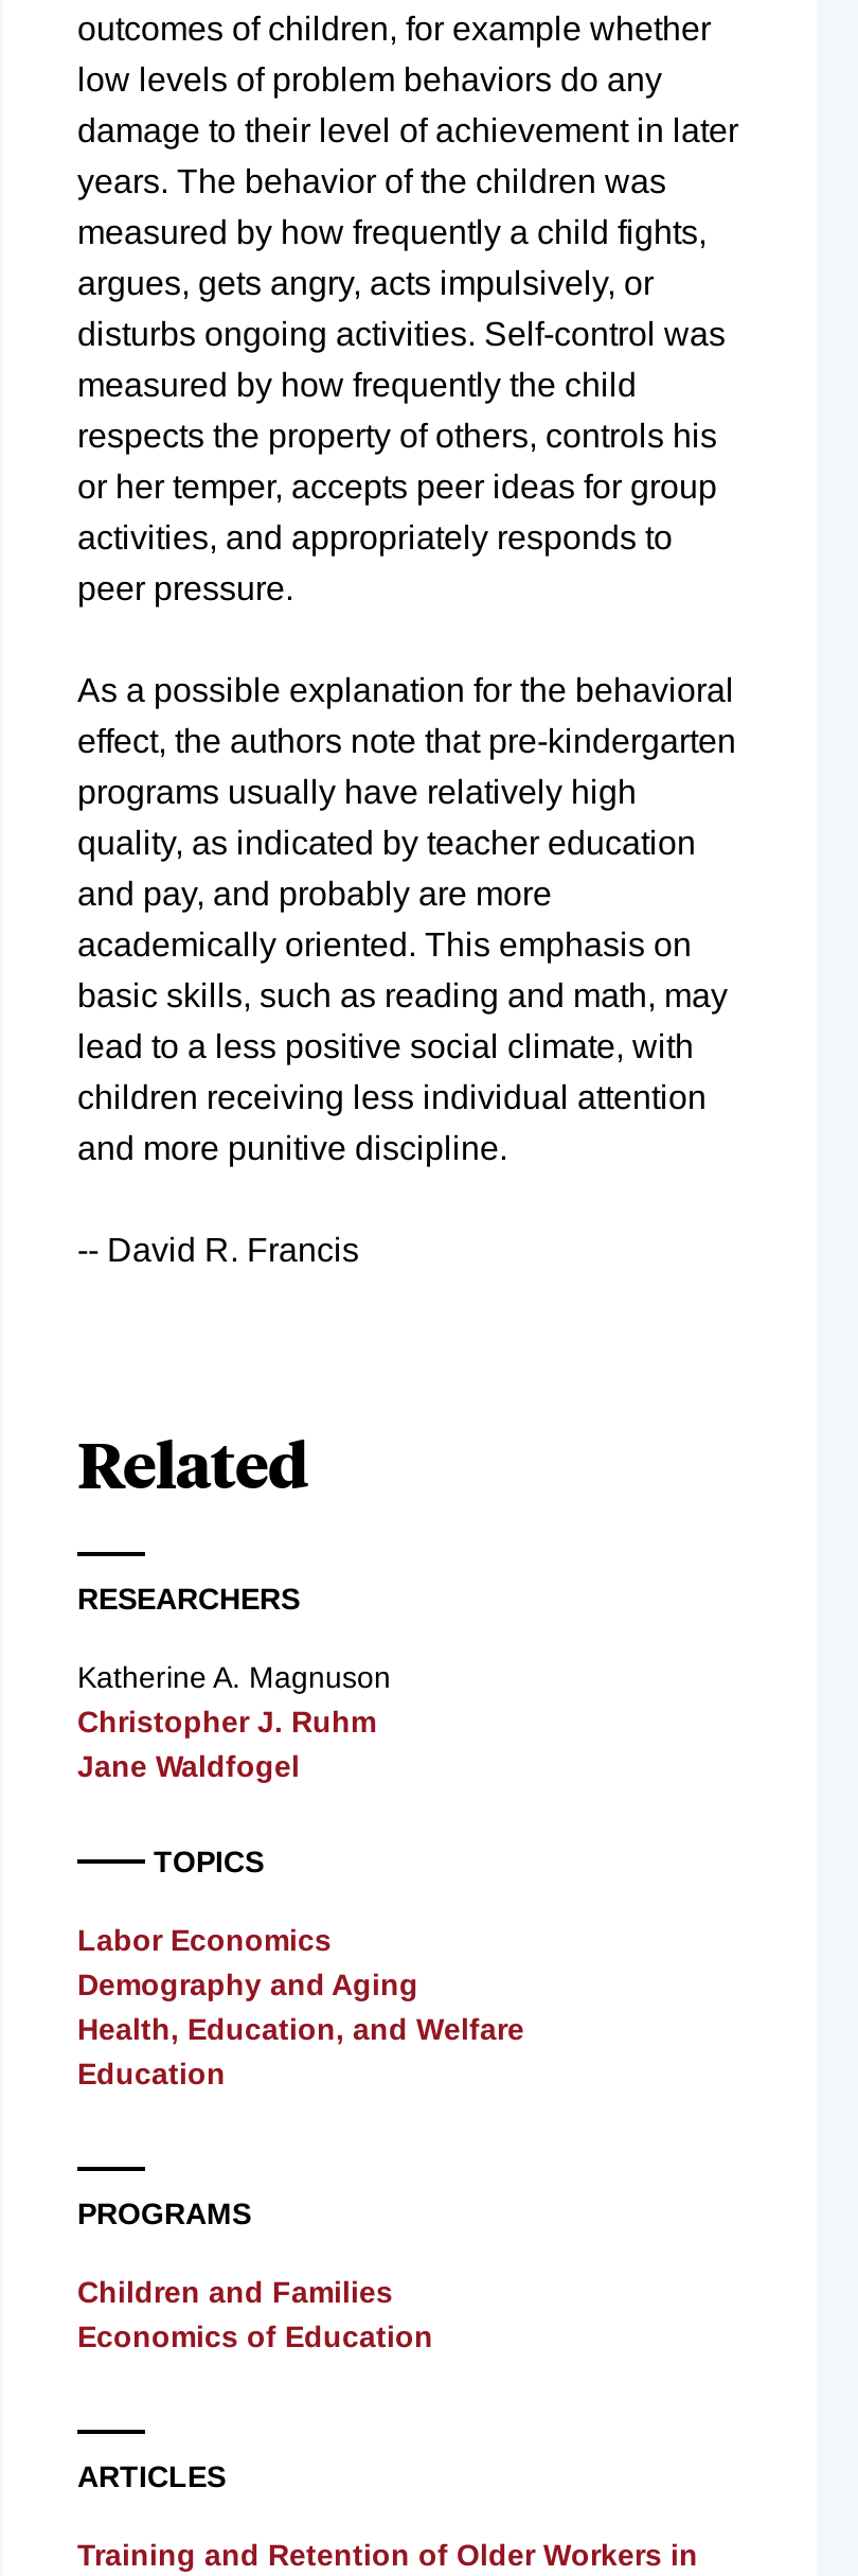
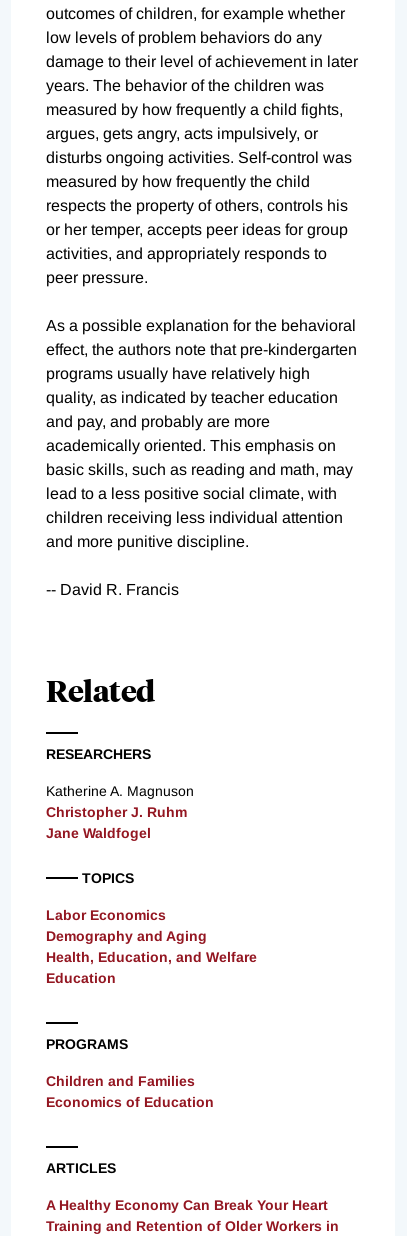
+ A Healthy Economy Can Break Your Heart
